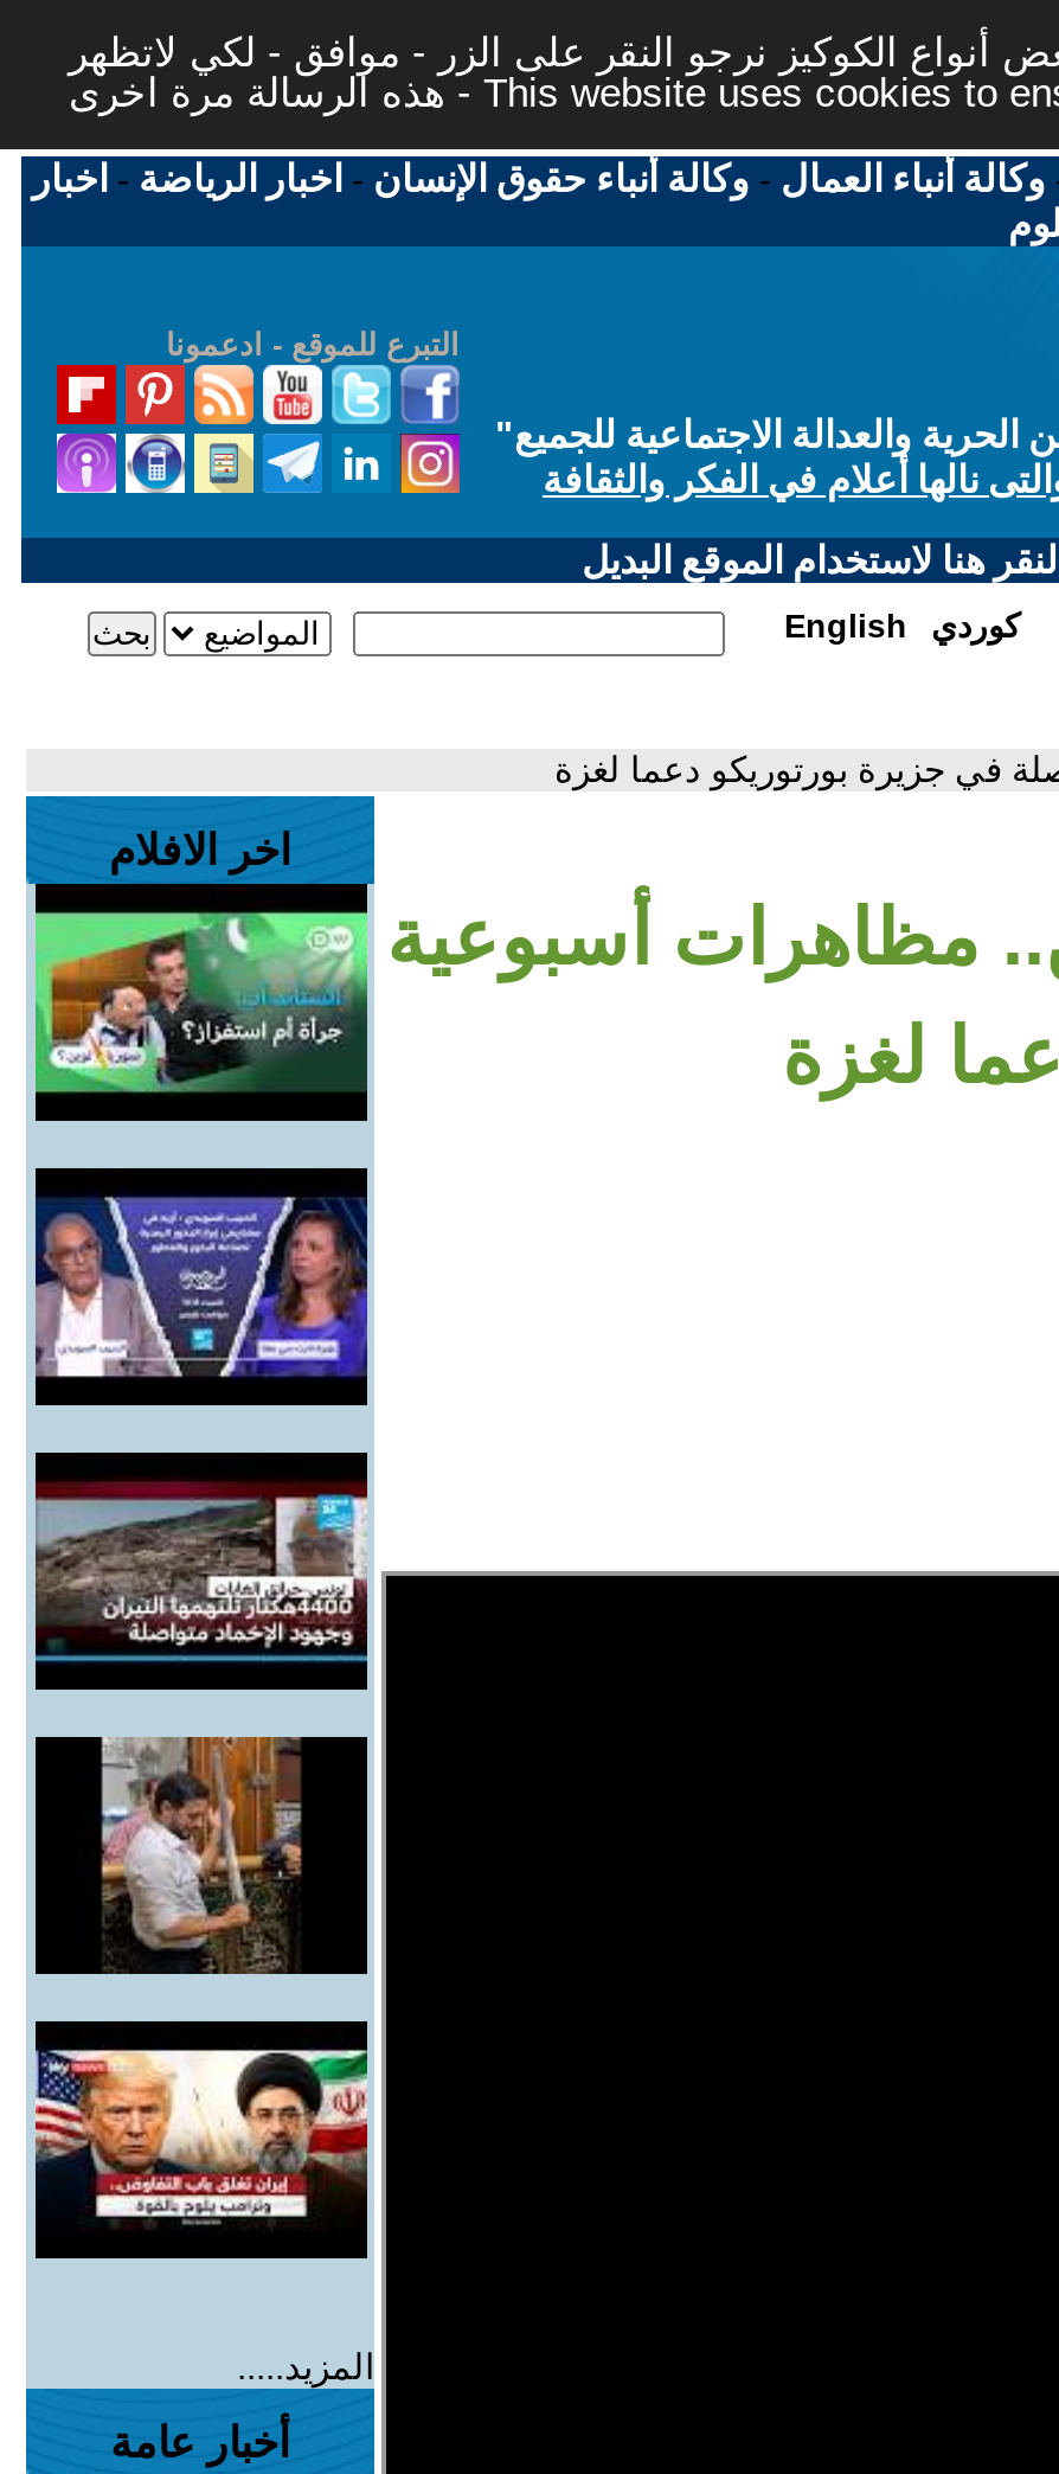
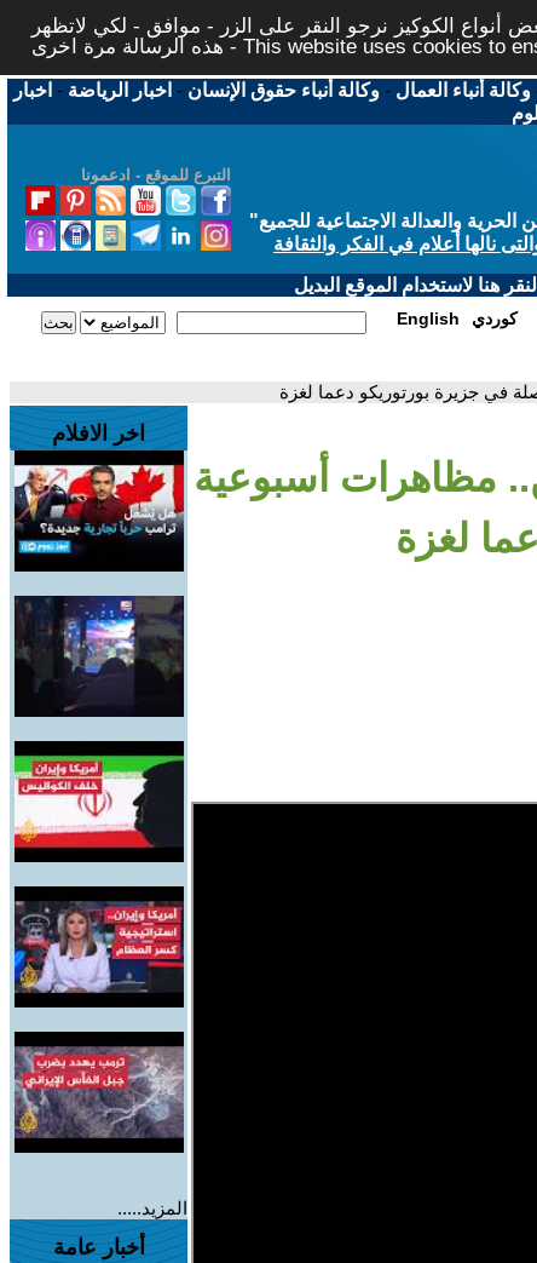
- [image]
+ [image]

- [image]
+ [image]

- [image]
+ [image]

- [image]
+ [image]

- [image]
+ [image]
